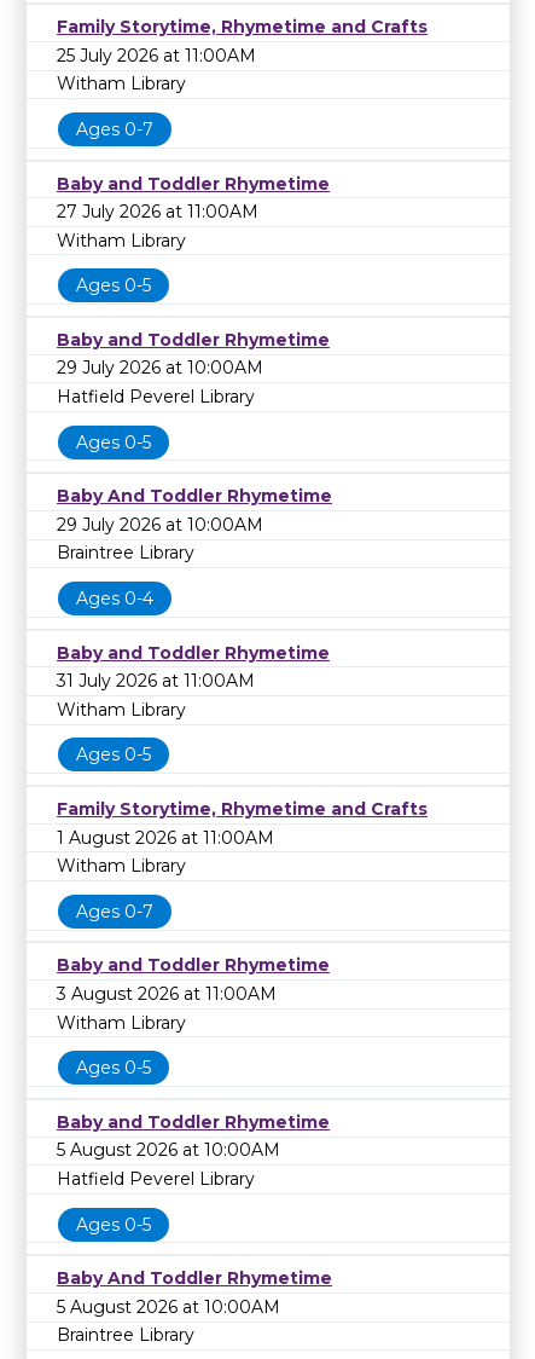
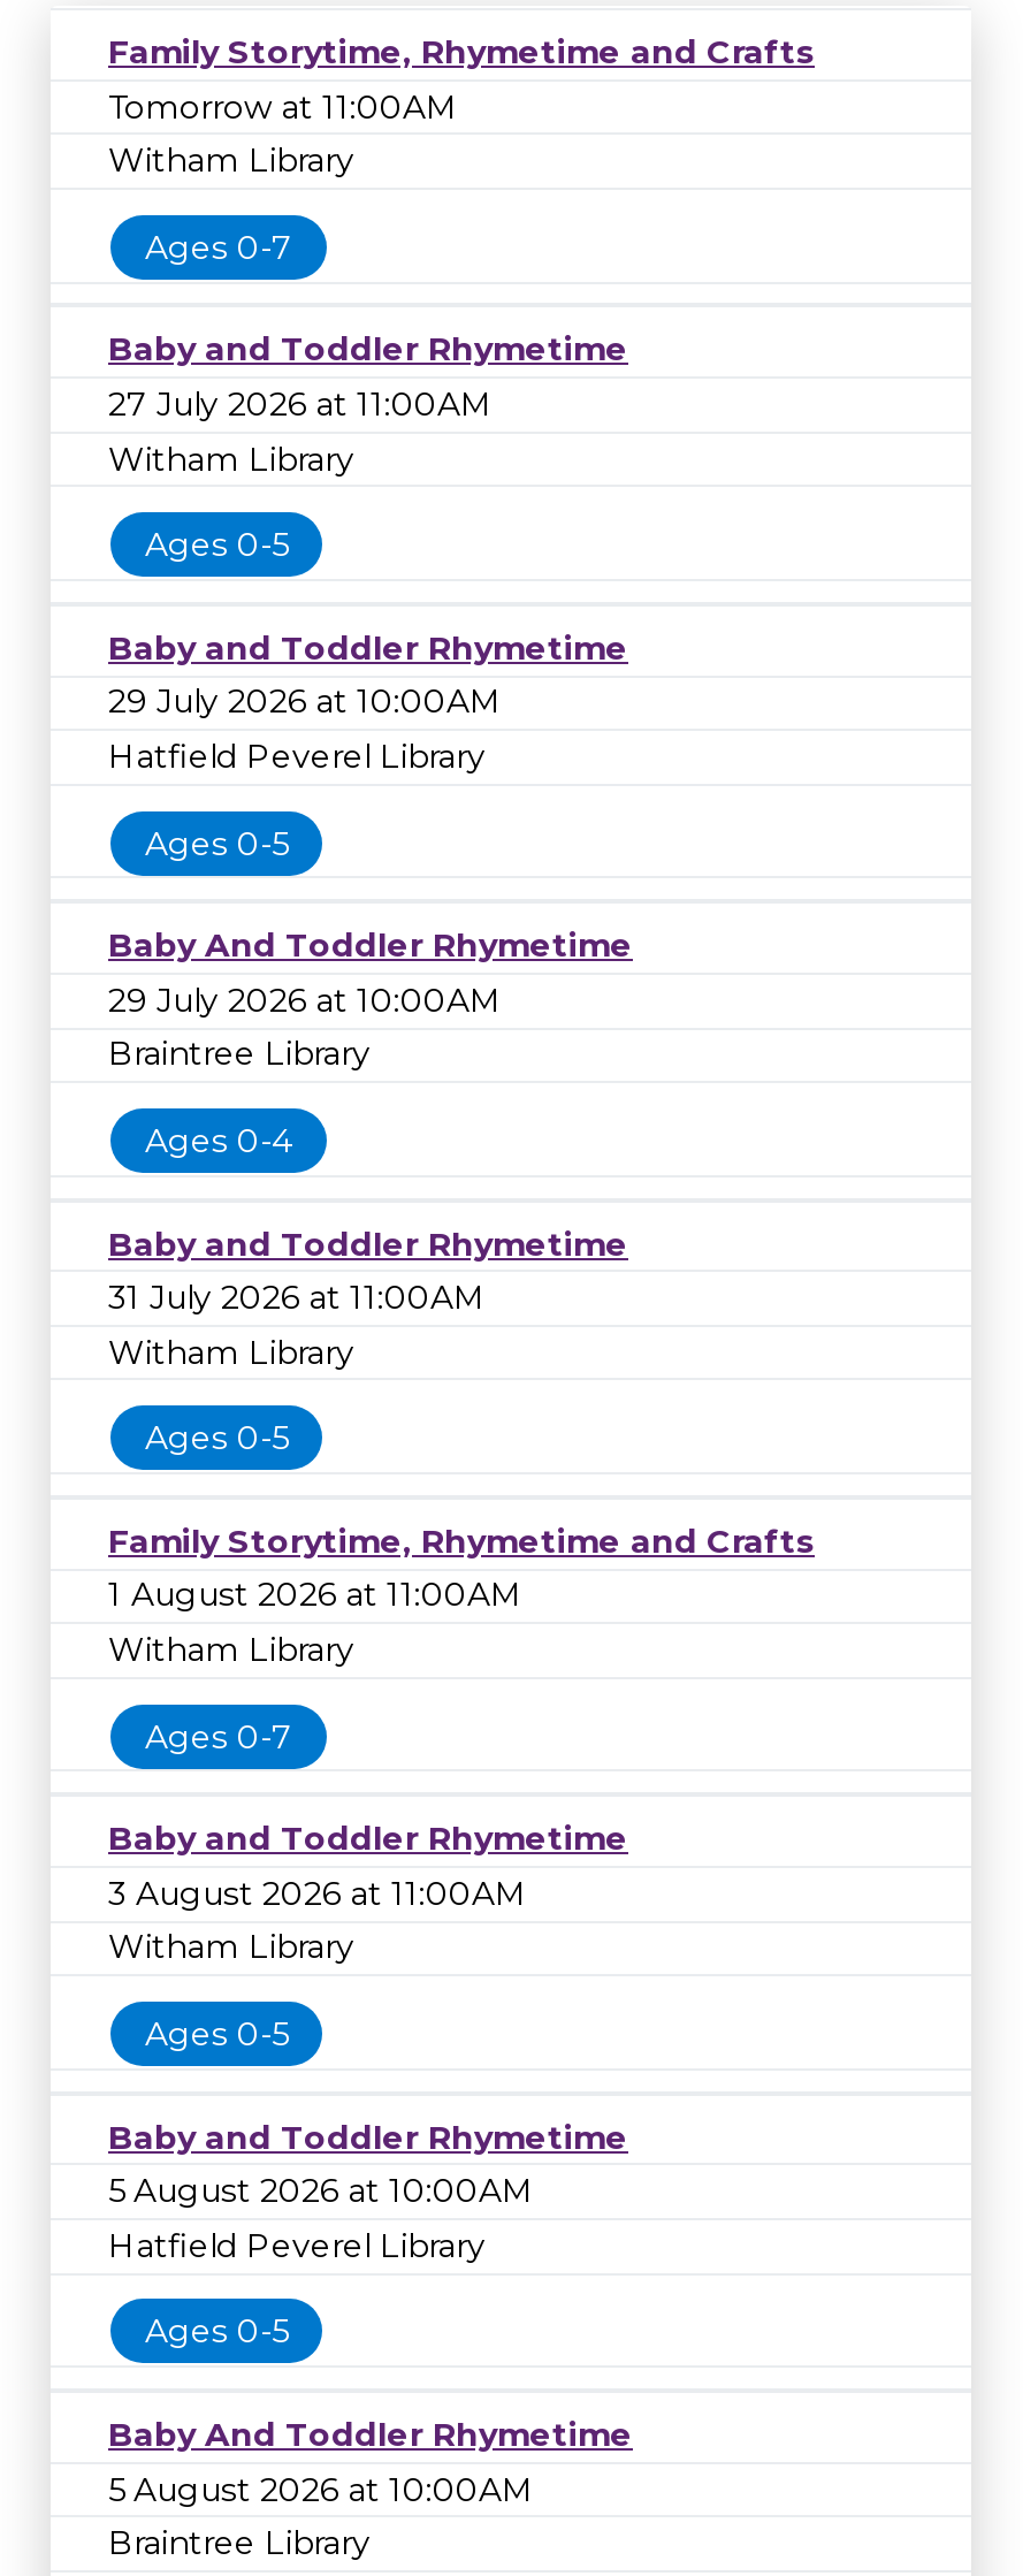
- 25 July 2026 at 11:00AM
+ Tomorrow at 11:00AM
